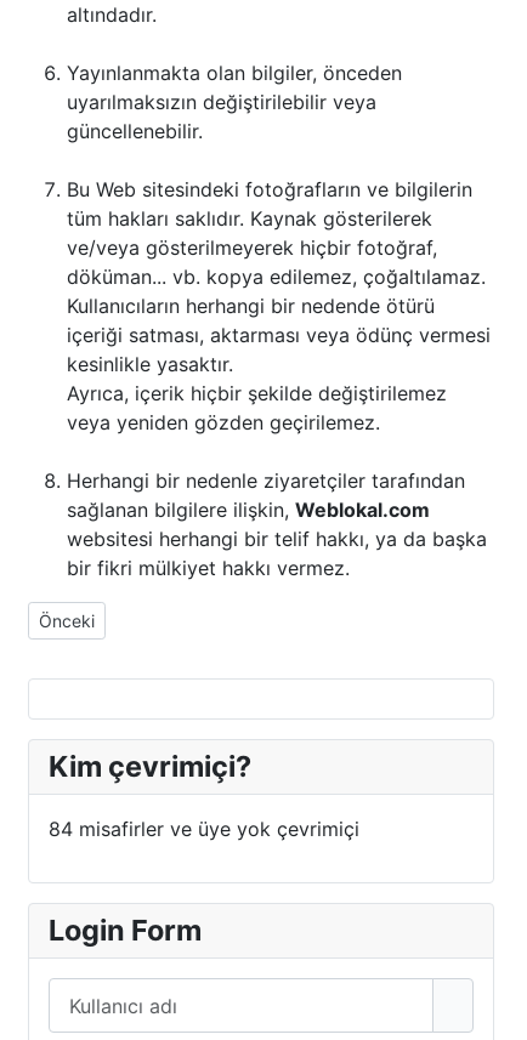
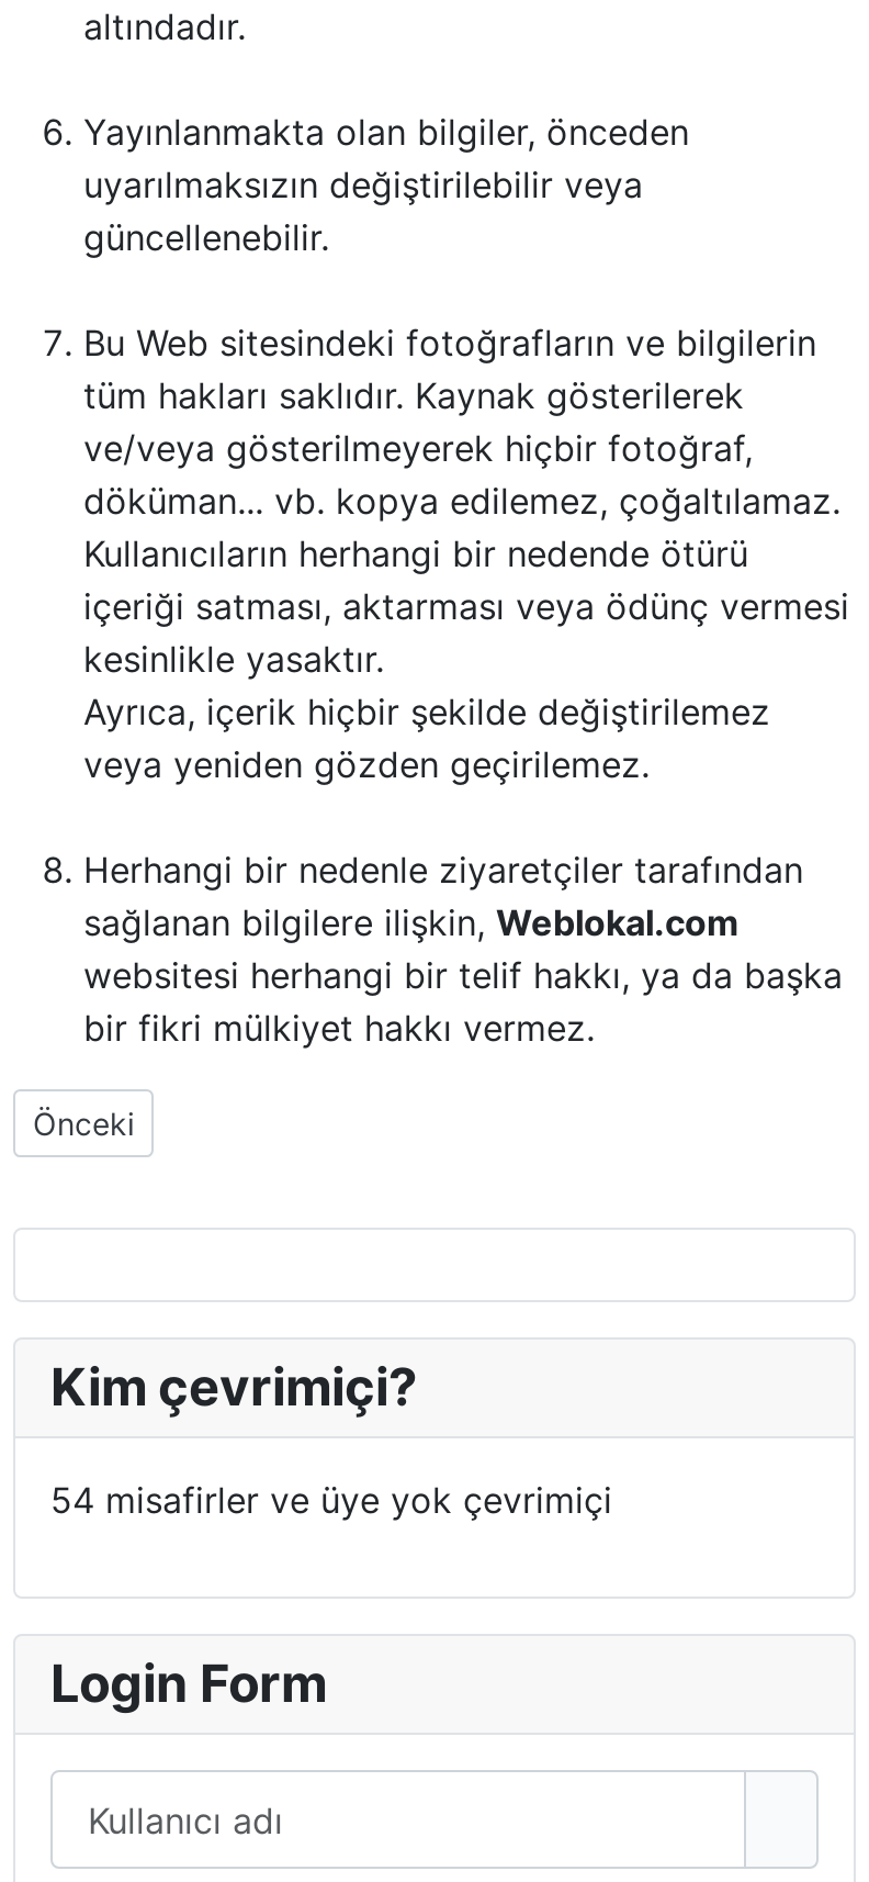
- 84 misafirler ve üye yok çevrimiçi
+ 54 misafirler ve üye yok çevrimiçi
